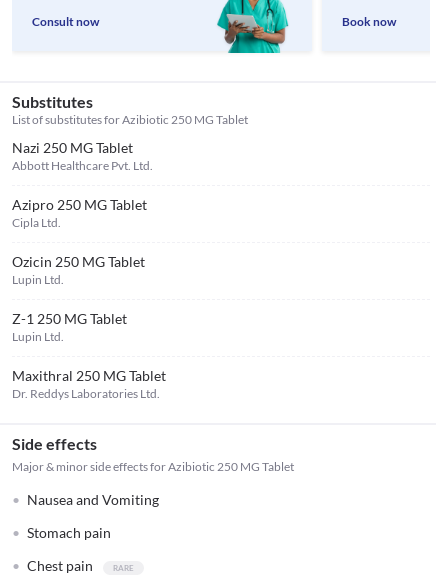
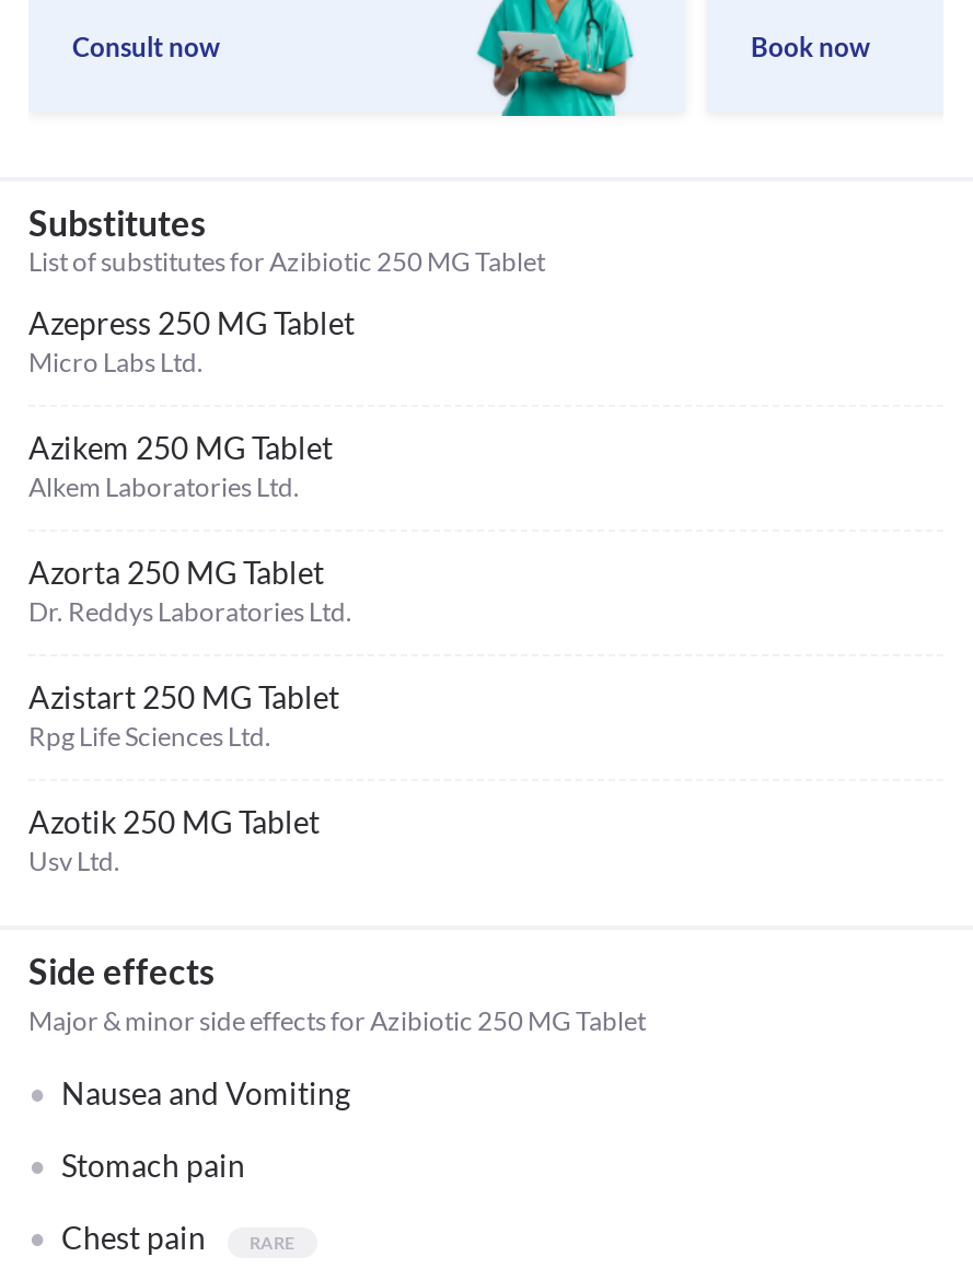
- Nazi 250 MG Tablet
- Abbott Healthcare Pvt. Ltd.
- Azipro 250 MG Tablet
- Cipla Ltd.
- Ozicin 250 MG Tablet
- Lupin Ltd.
- Z-1 250 MG Tablet
- Lupin Ltd.
- Maxithral 250 MG Tablet
+ Azepress 250 MG Tablet
+ Micro Labs Ltd.
+ Azikem 250 MG Tablet
+ Alkem Laboratories Ltd.
+ Azorta 250 MG Tablet

moved up: Dr. Reddys Laboratories Ltd.

+ Azistart 250 MG Tablet
+ Rpg Life Sciences Ltd.
+ Azotik 250 MG Tablet
+ Usv Ltd.
